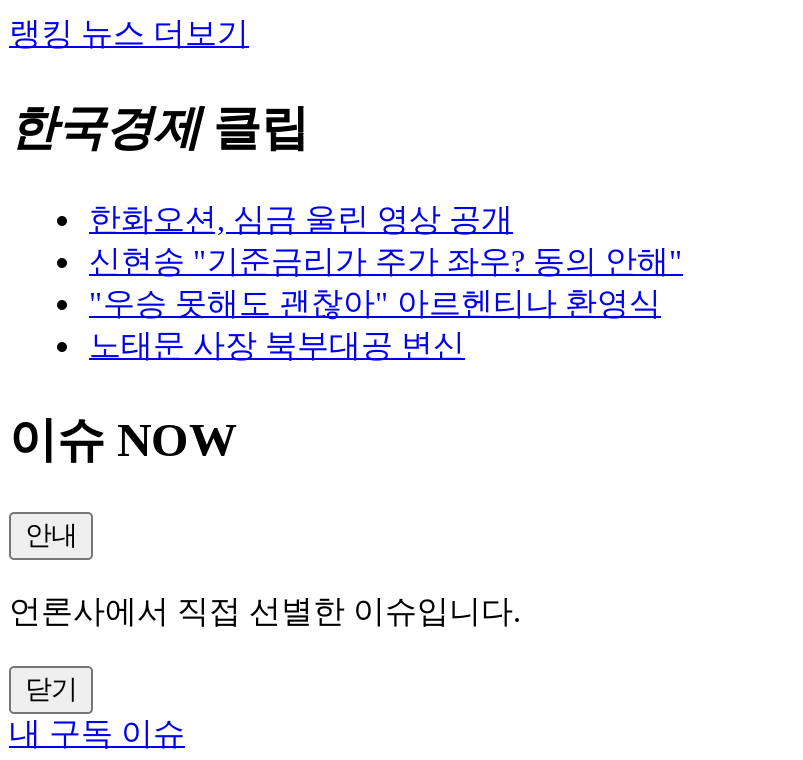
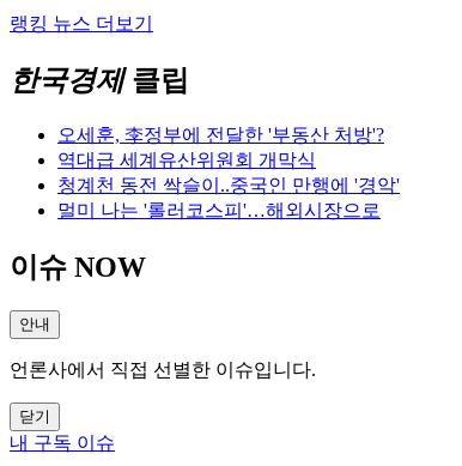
- 한화오션, 심금 울린 영상 공개
- 신현송 "기준금리가 주가 좌우? 동의 안해"
- "우승 못해도 괜찮아" 아르헨티나 환영식
- 노태문 사장 북부대공 변신
+ 오세훈, 李정부에 전달한 '부동산 처방'?
+ 역대급 세계유산위원회 개막식
+ 청계천 동전 싹슬이..중국인 만행에 '경악'
+ 멀미 나는 '롤러코스피'…해외시장으로
